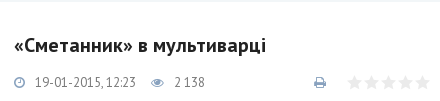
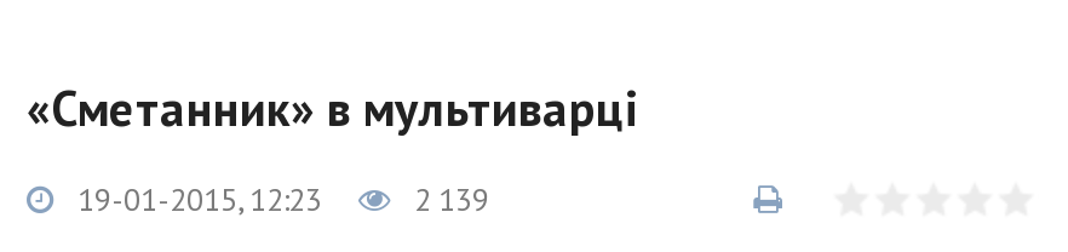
- 2 138
+ 2 139
